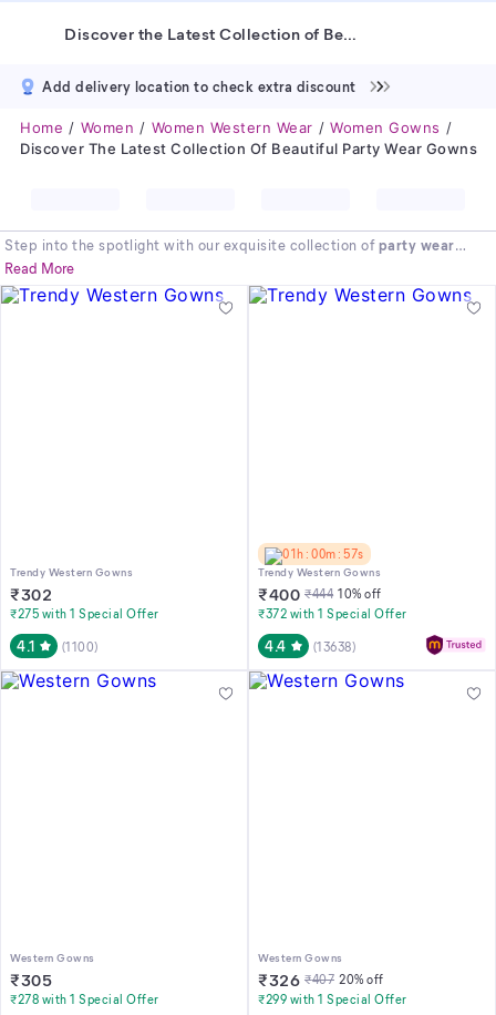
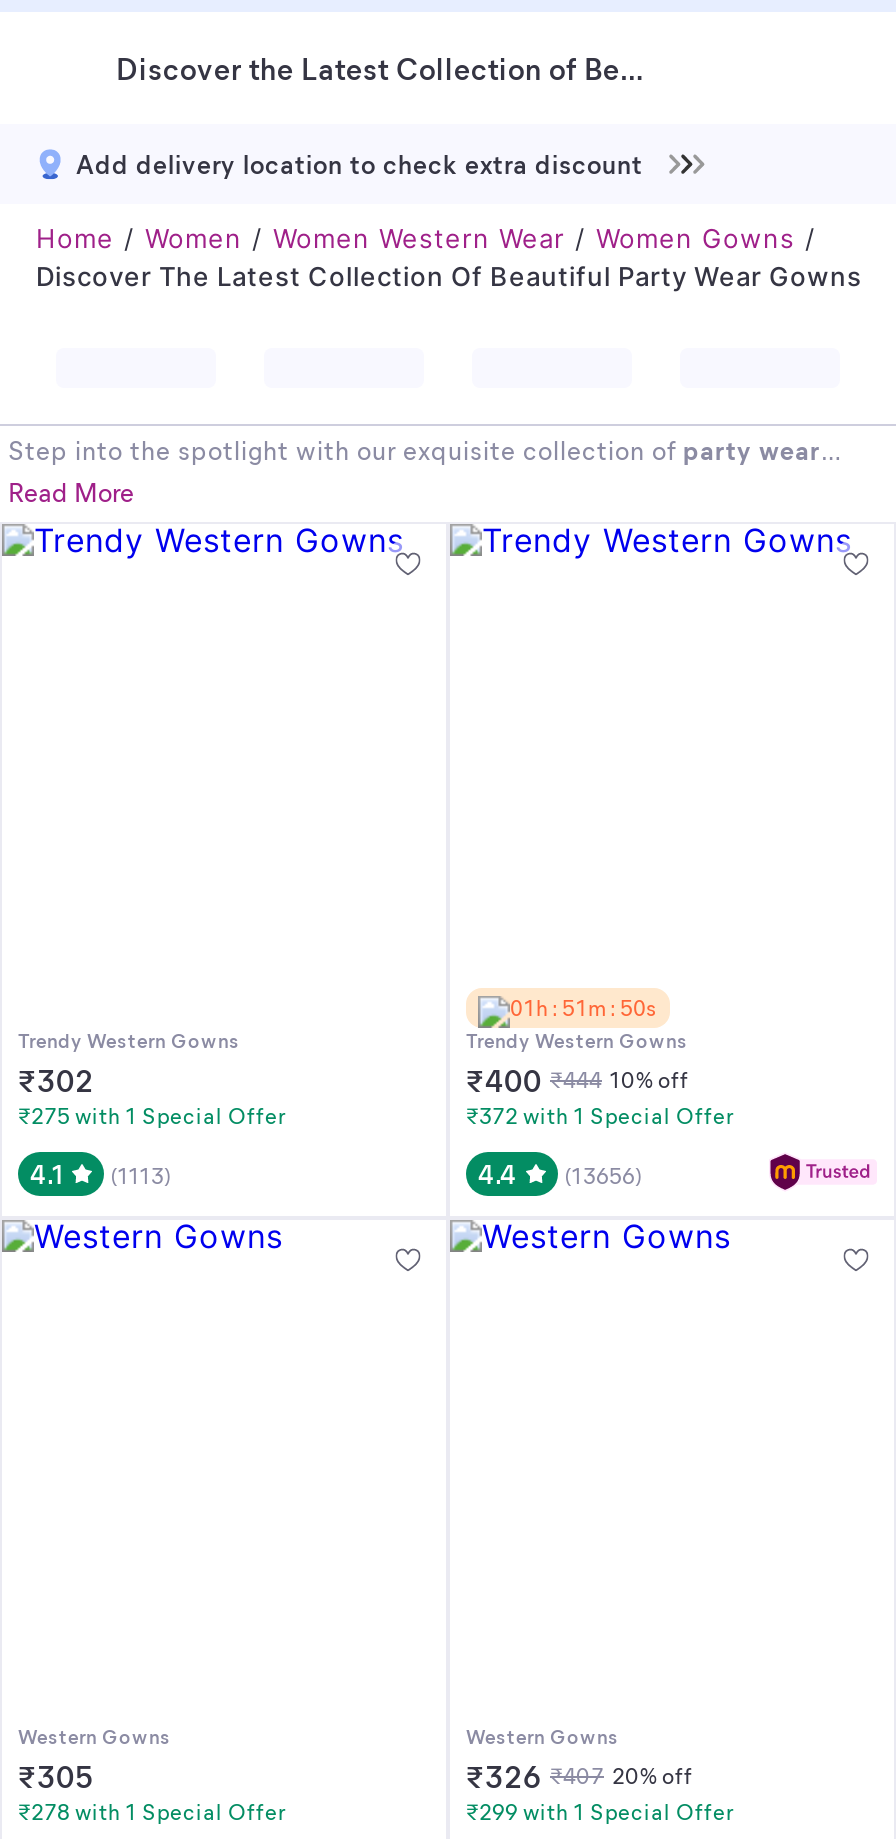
- 01h : 00m : 57s
+ 01h : 51m : 50s

- 4.1 (1100)
+ 4.1 (1113)

- 4.4 (13638)
+ 4.4 (13656)
